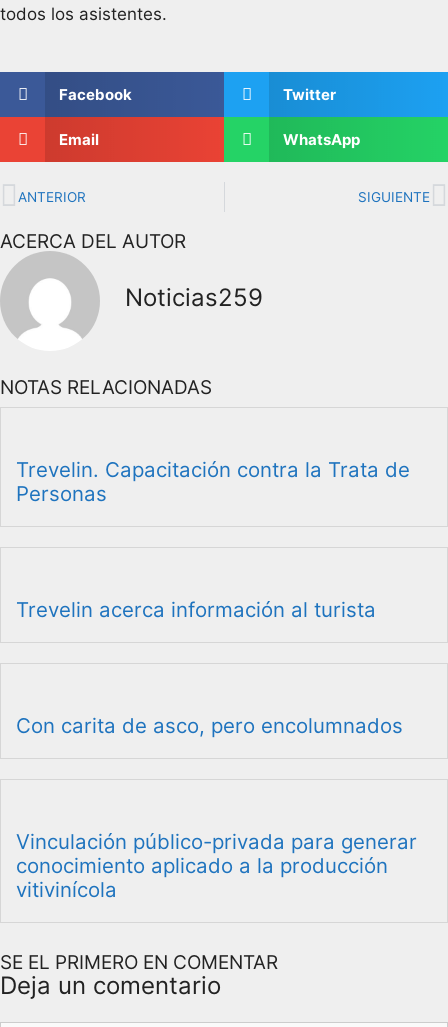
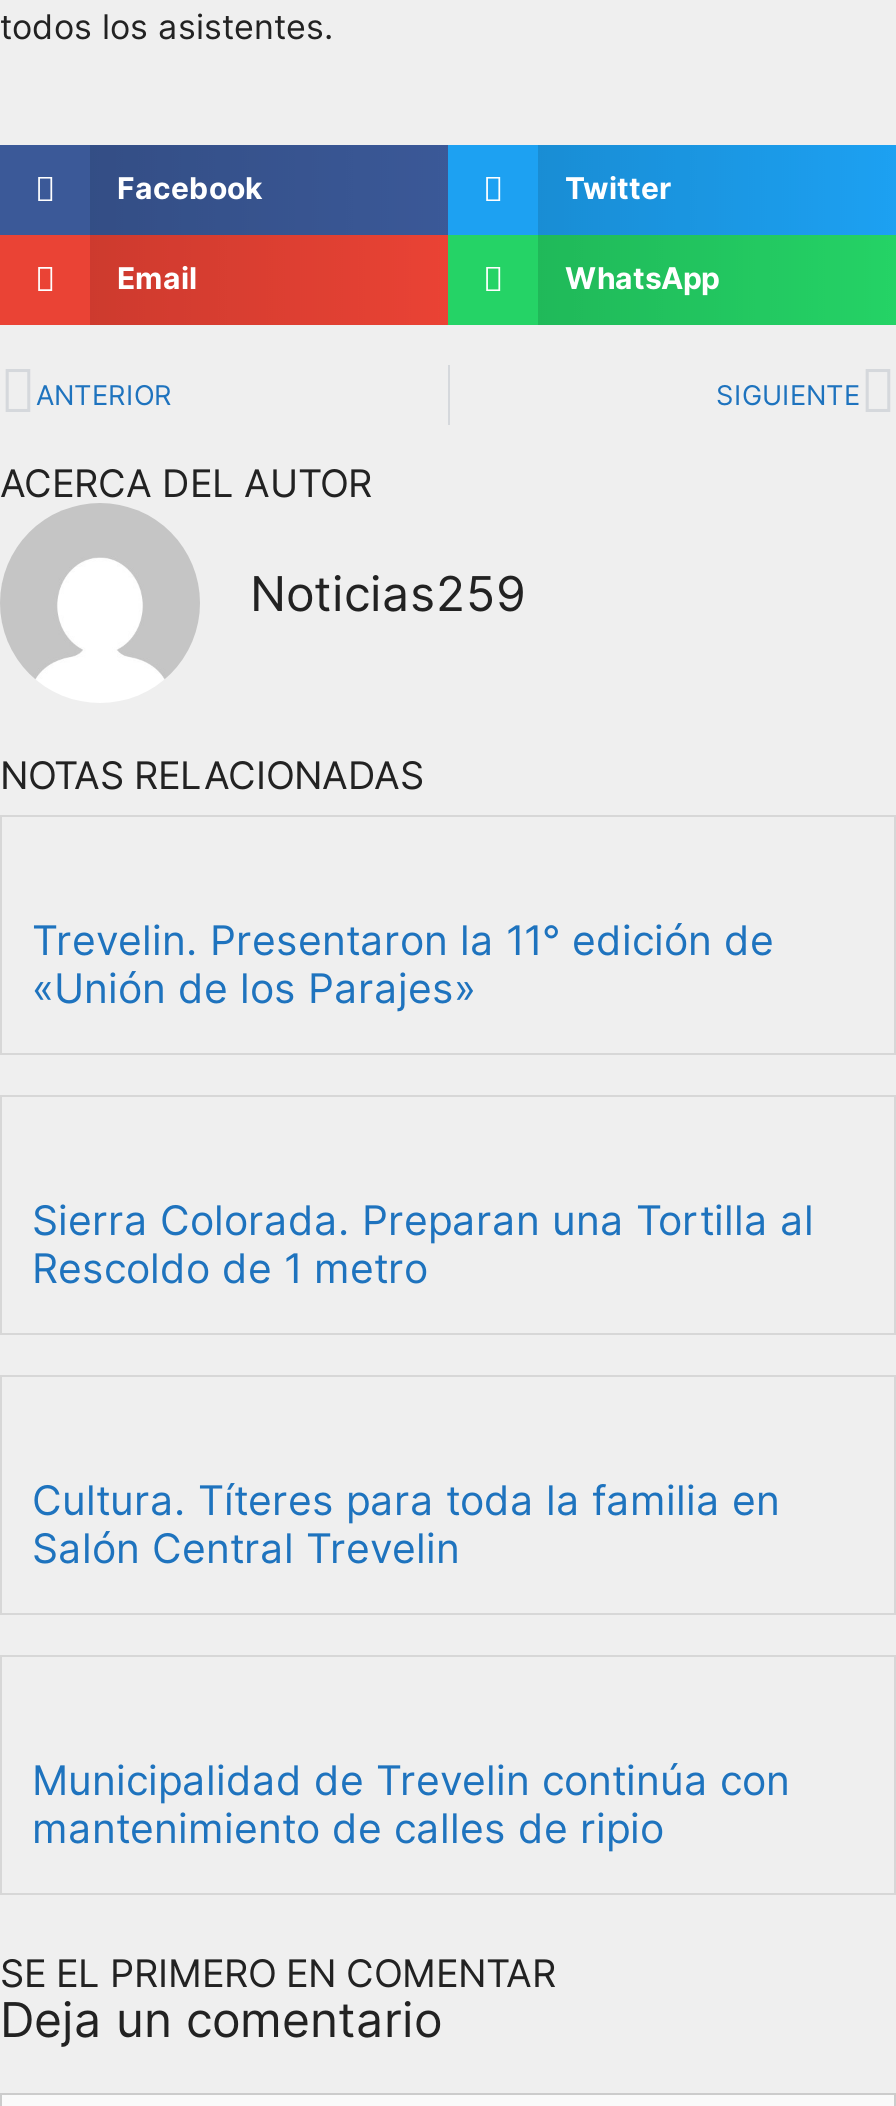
- Trevelin. Capacitación contra la Trata de
- Personas
+ Trevelin. Presentaron la 11° edición de
+ «Unión de los Parajes»

- Trevelin acerca información al turista
+ Sierra Colorada. Preparan una Tortilla al
+ Rescoldo de 1 metro

- Con carita de asco, pero encolumnados
+ Cultura. Títeres para toda la familia en
+ Salón Central Trevelin

- Vinculación público-privada para generar
- conocimiento aplicado a la producción
- vitivinícola
+ Municipalidad de Trevelin continúa con
+ mantenimiento de calles de ripio
